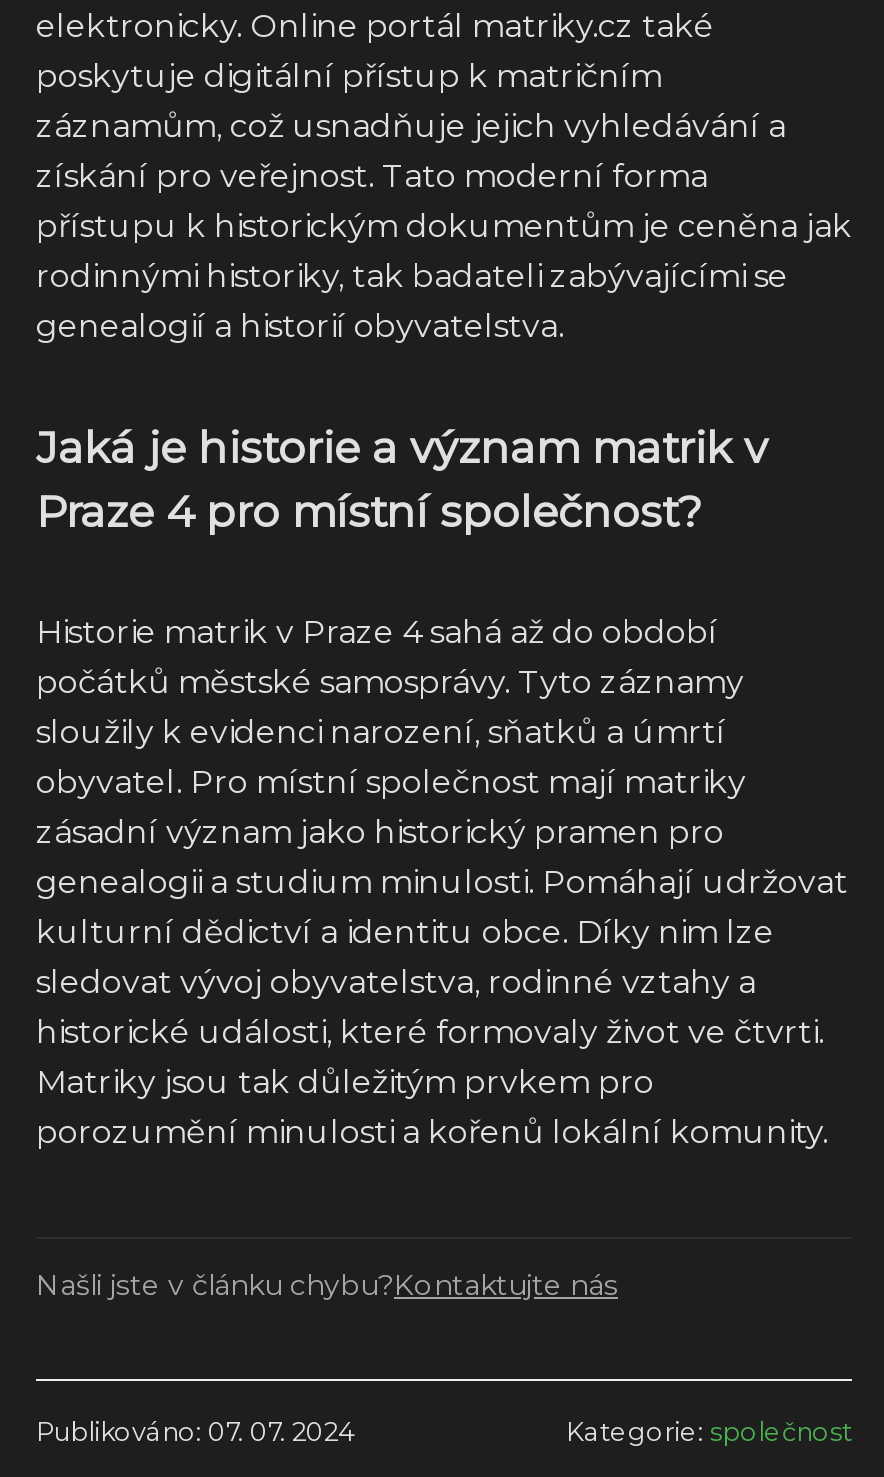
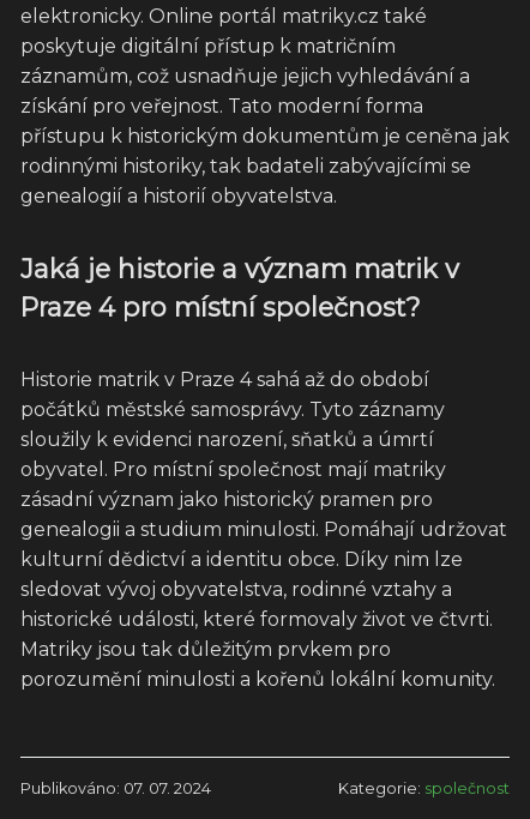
- Našli jste v článku chybu?Kontaktujte nás
